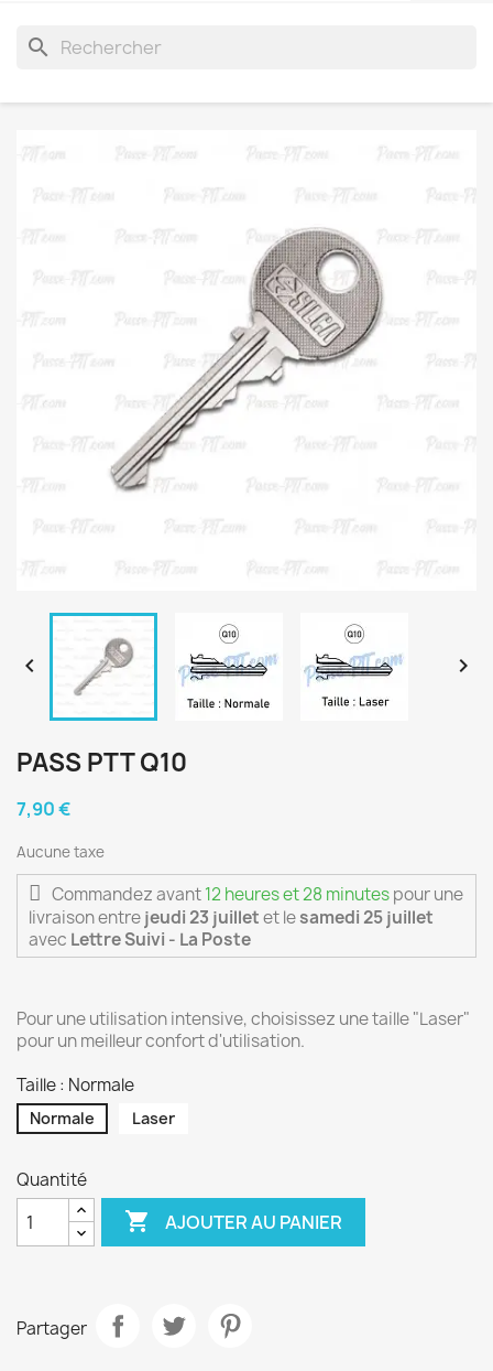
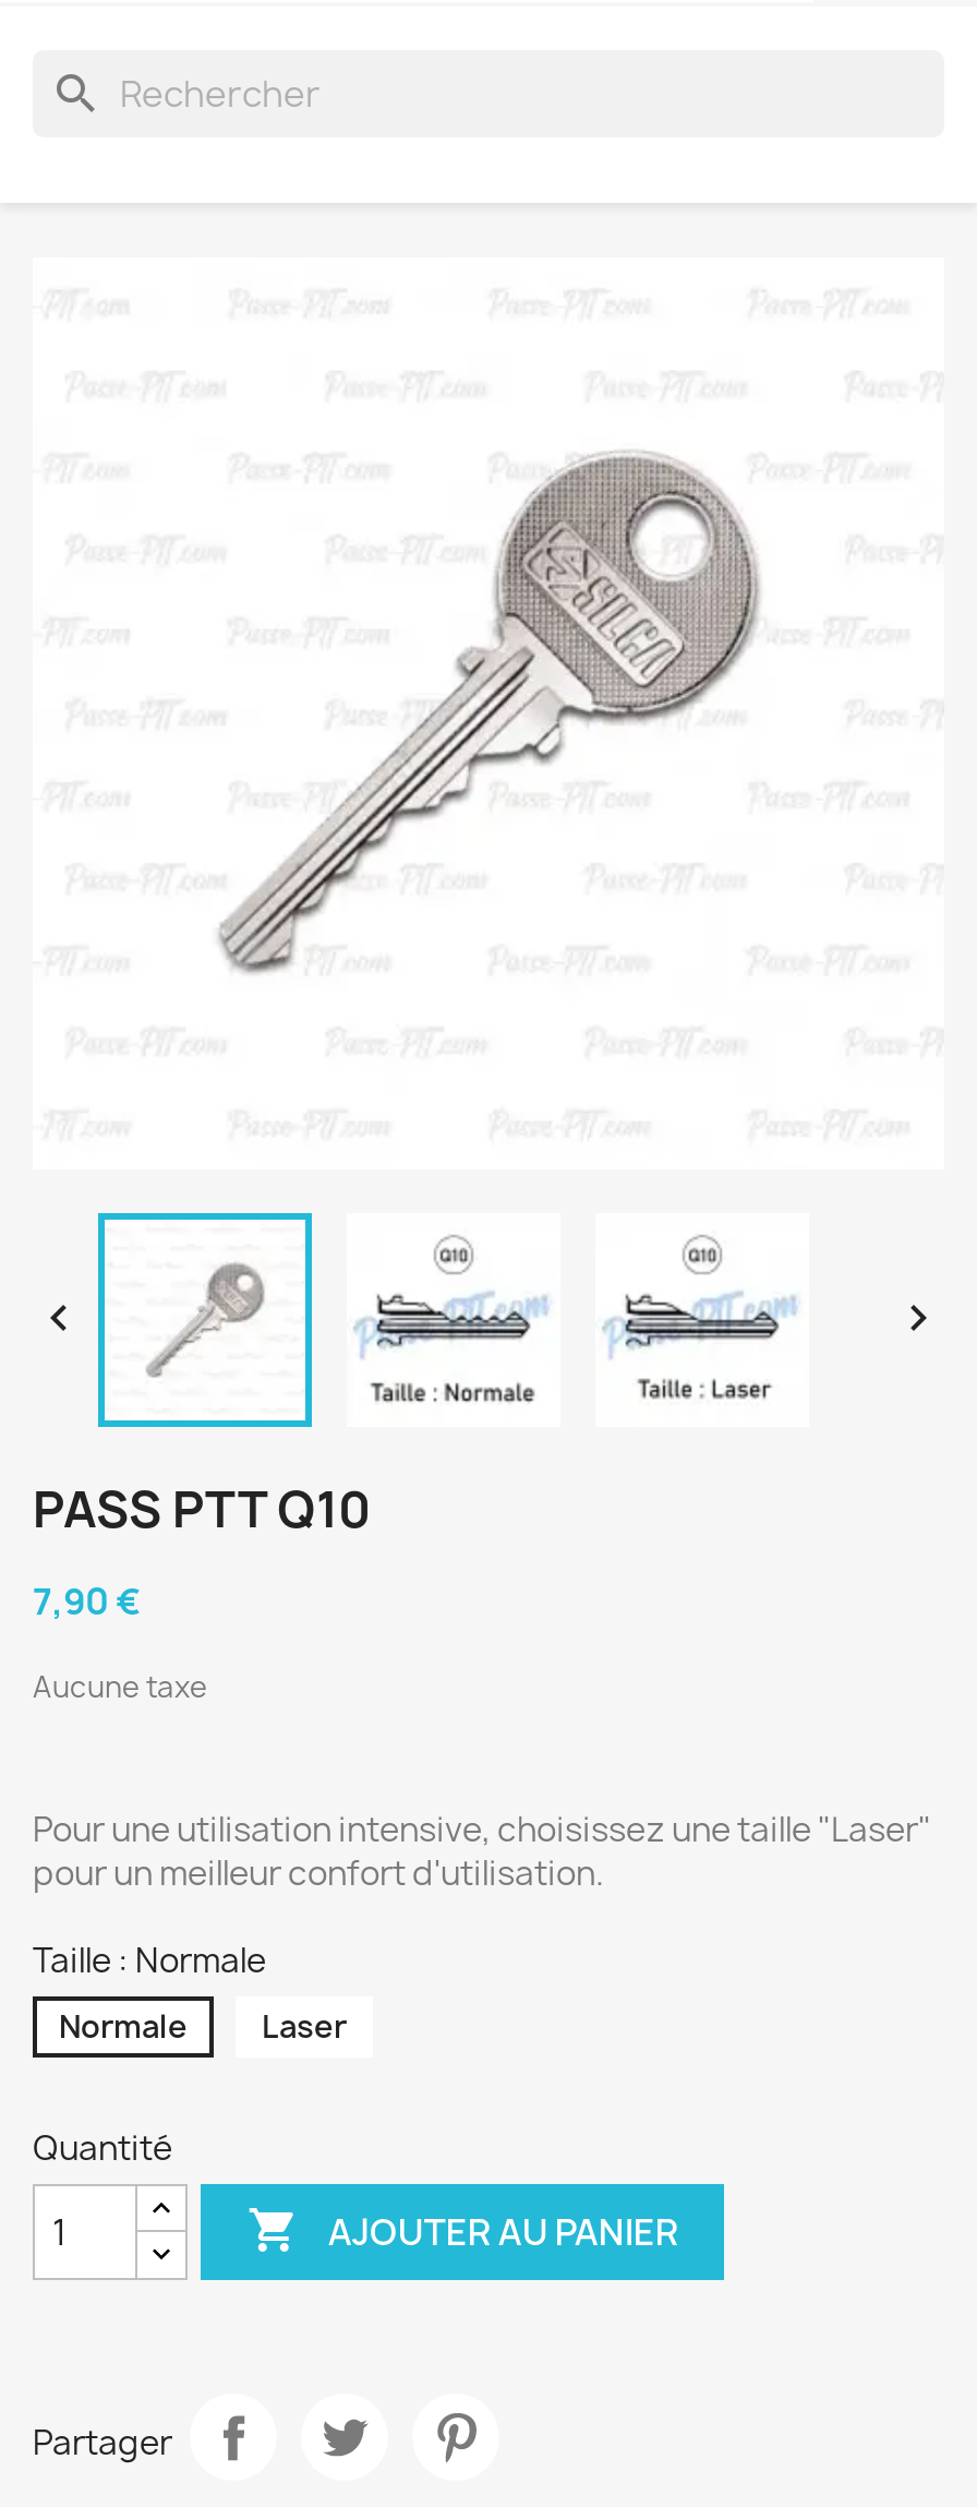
- Commandez avant 12 heures et 28 minutes pour une
- livraison entre jeudi 23 juillet et le samedi 25 juillet
- avec Lettre Suivi - La Poste
